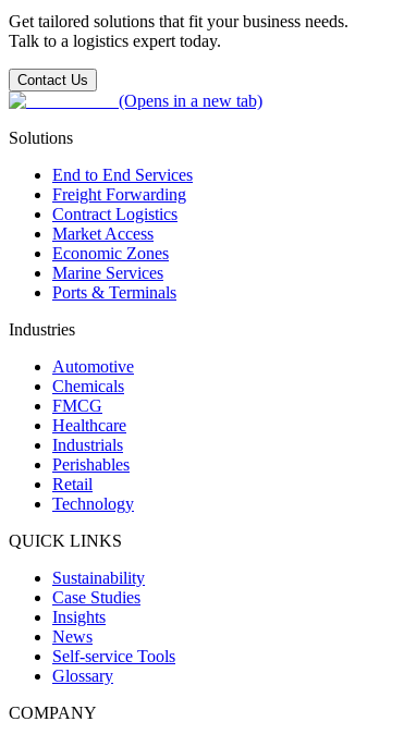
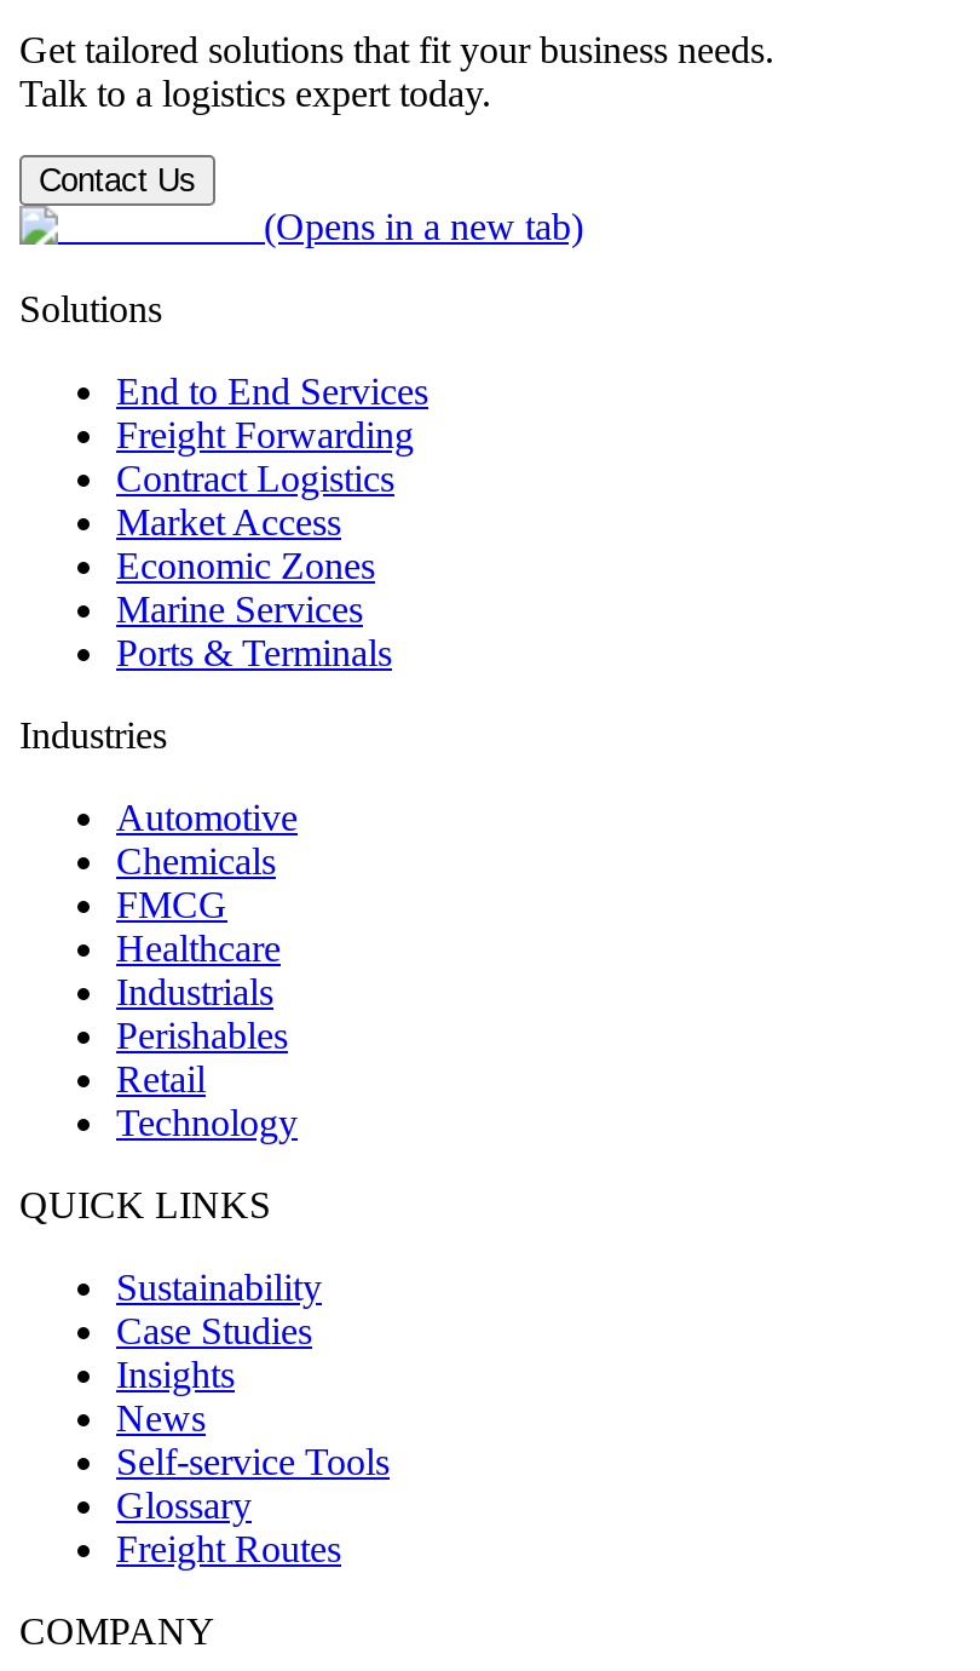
+ Freight Routes
